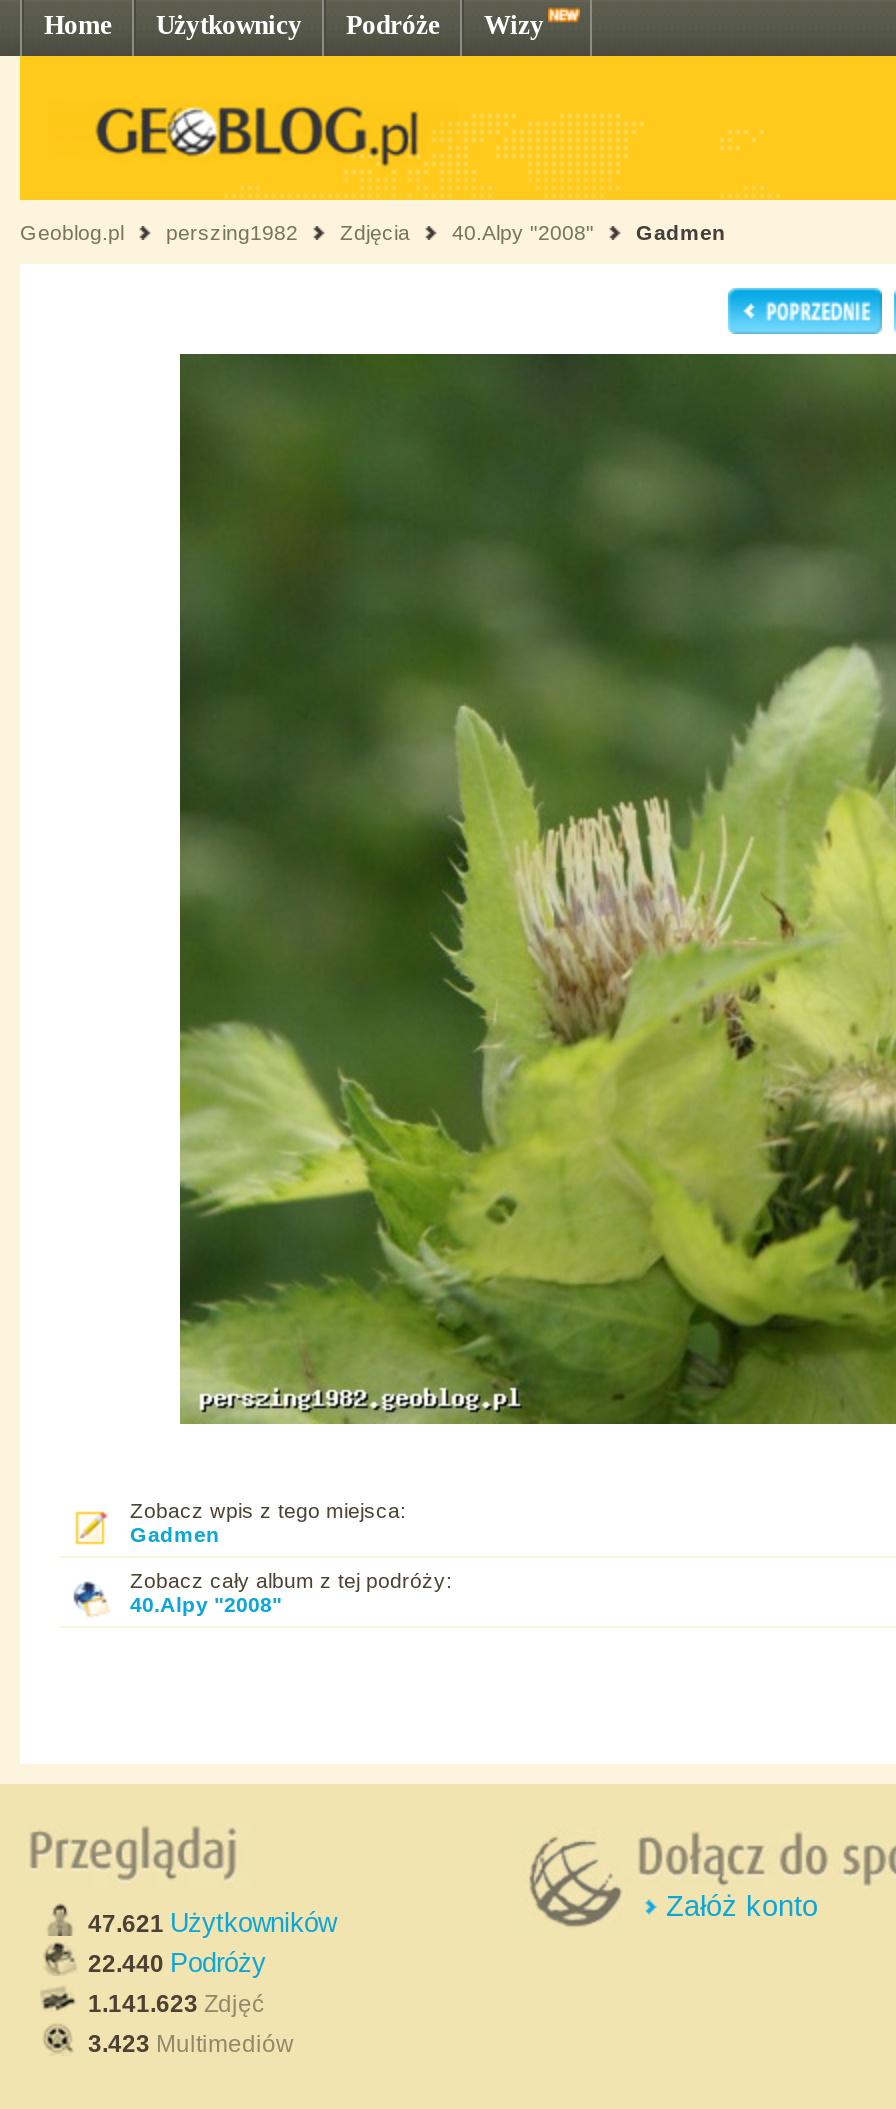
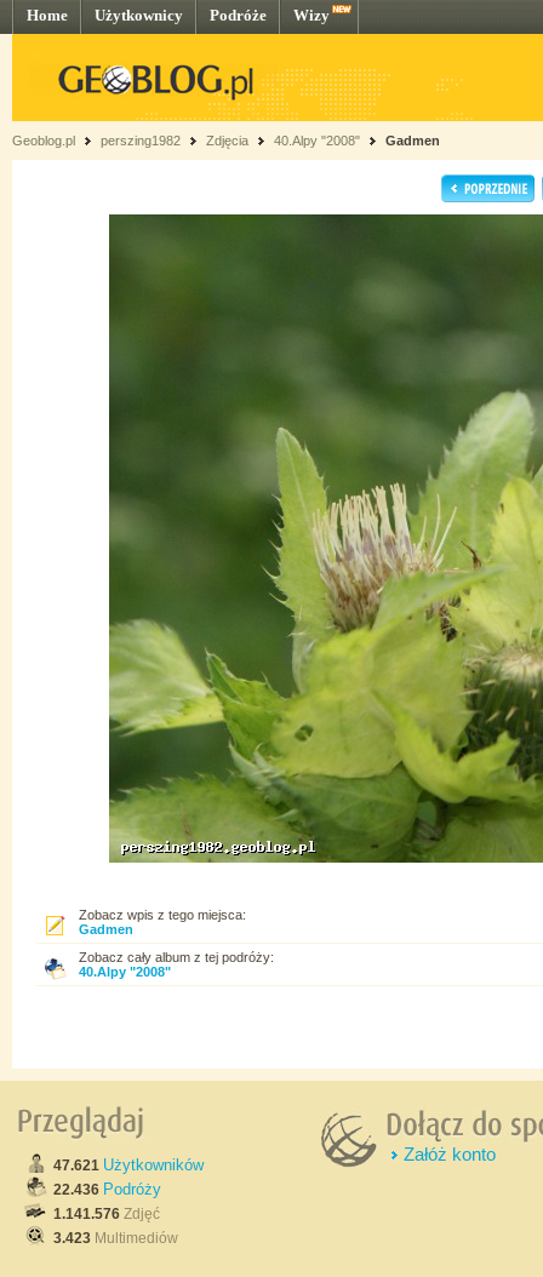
- 22.440 Podróży
+ 22.436 Podróży

- 1.141.623 Zdjęć
+ 1.141.576 Zdjęć
